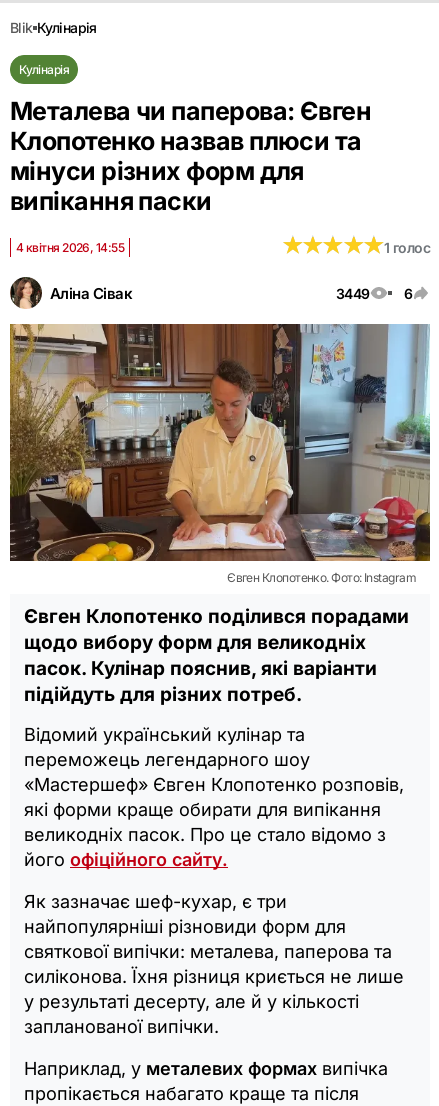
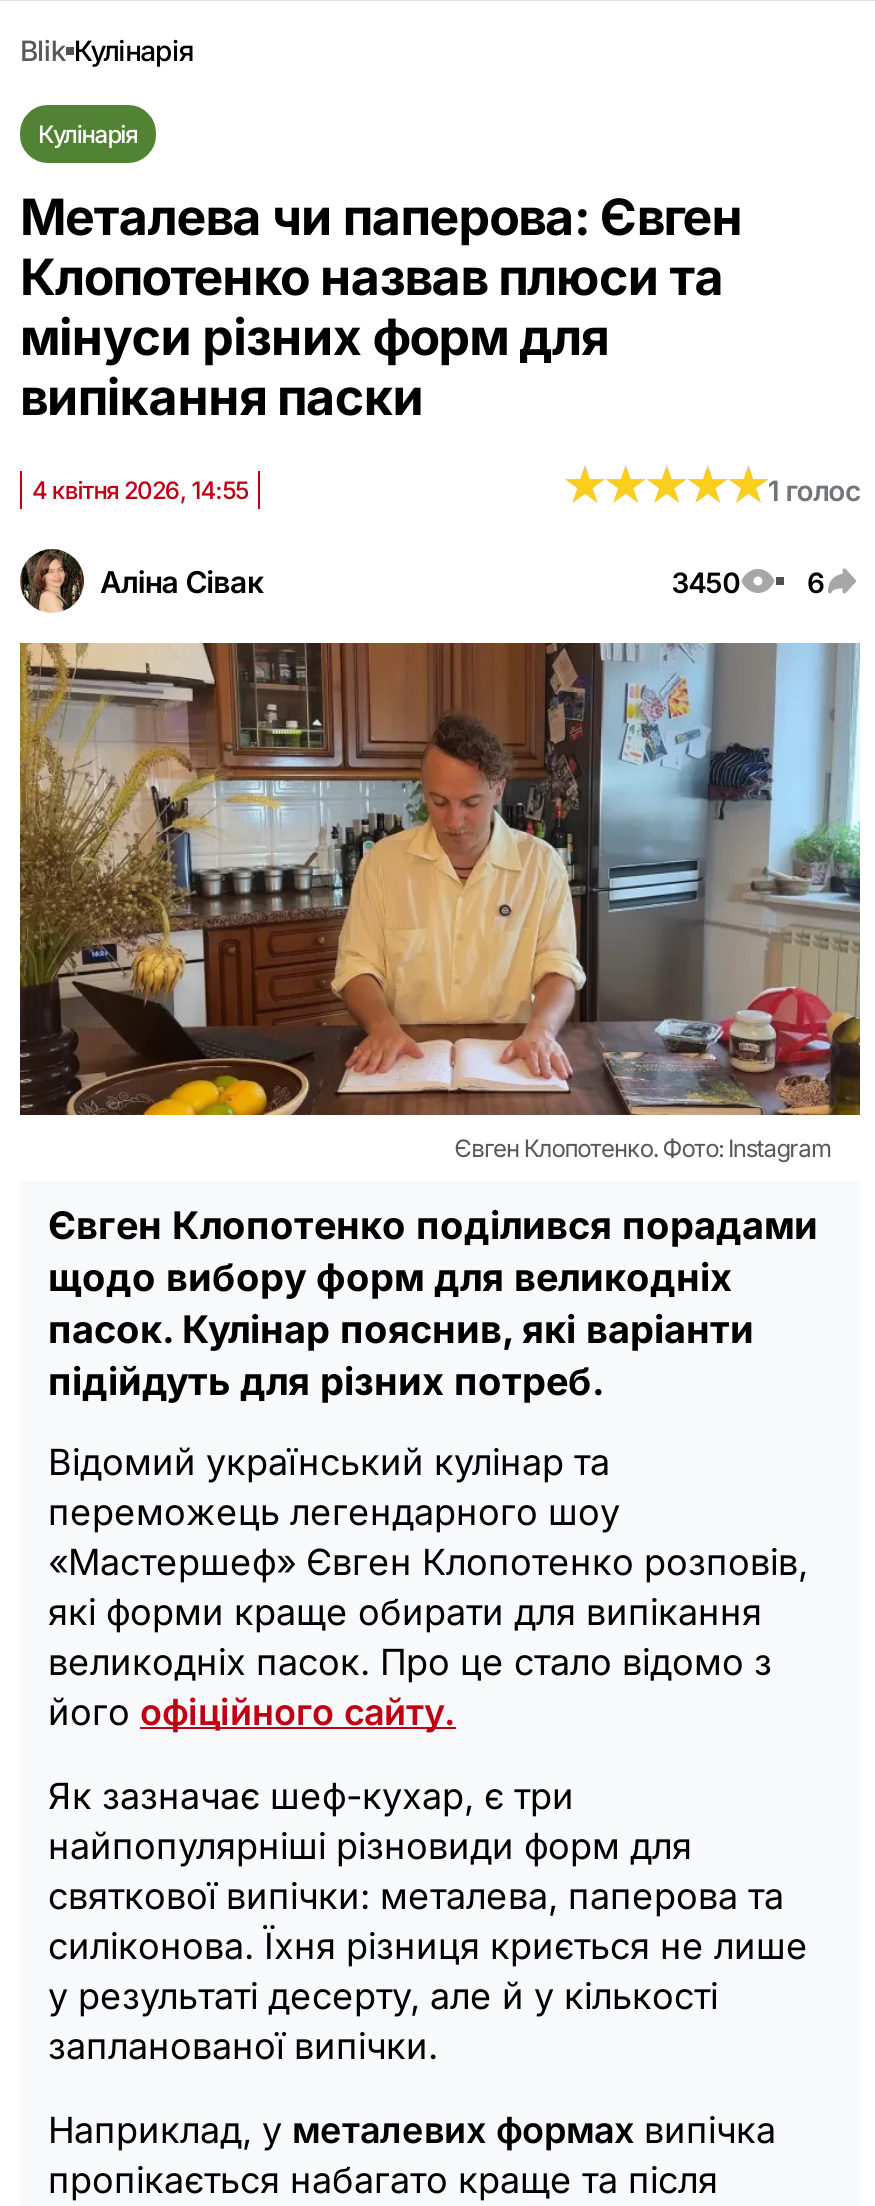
- 3449 6
+ 3450 6
